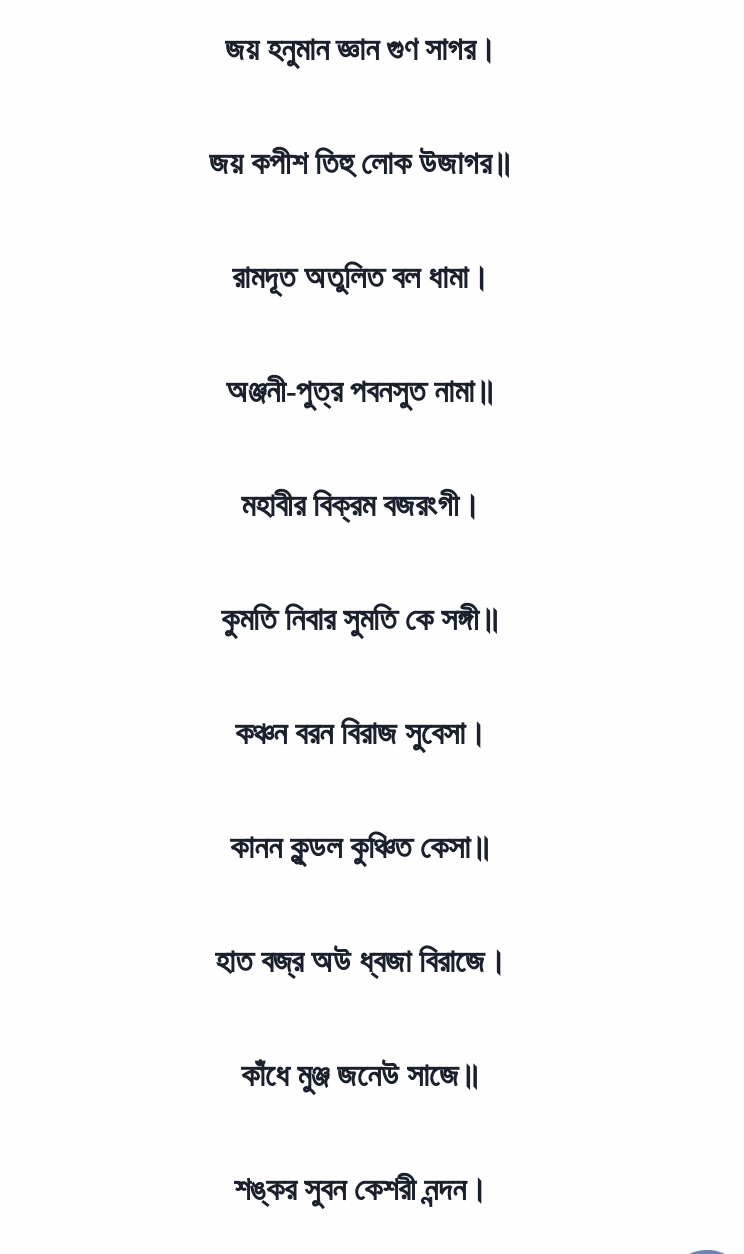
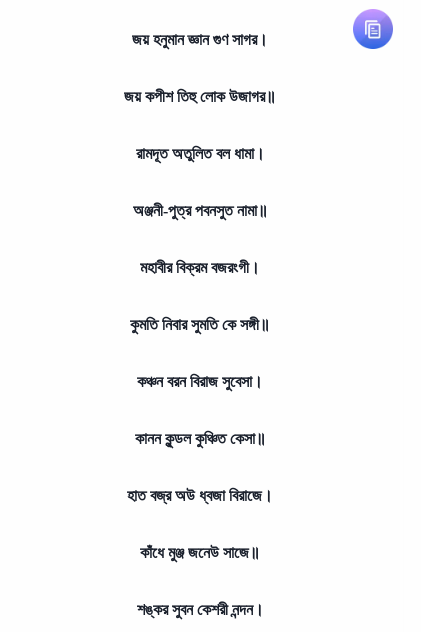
+ [image]
